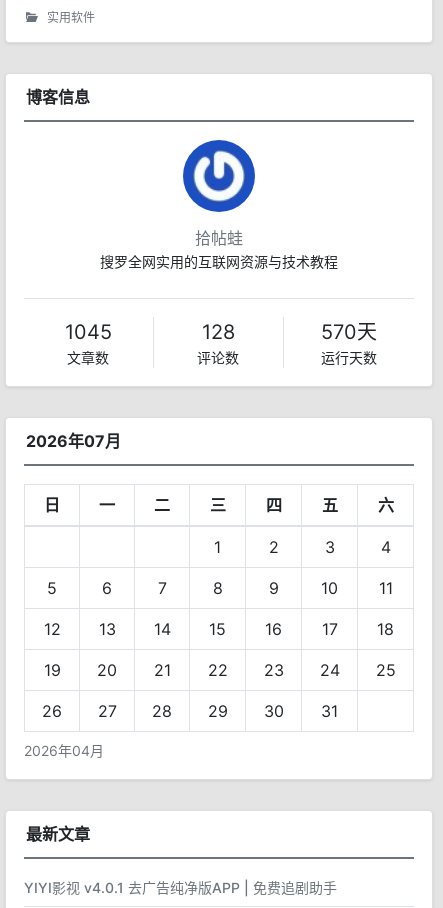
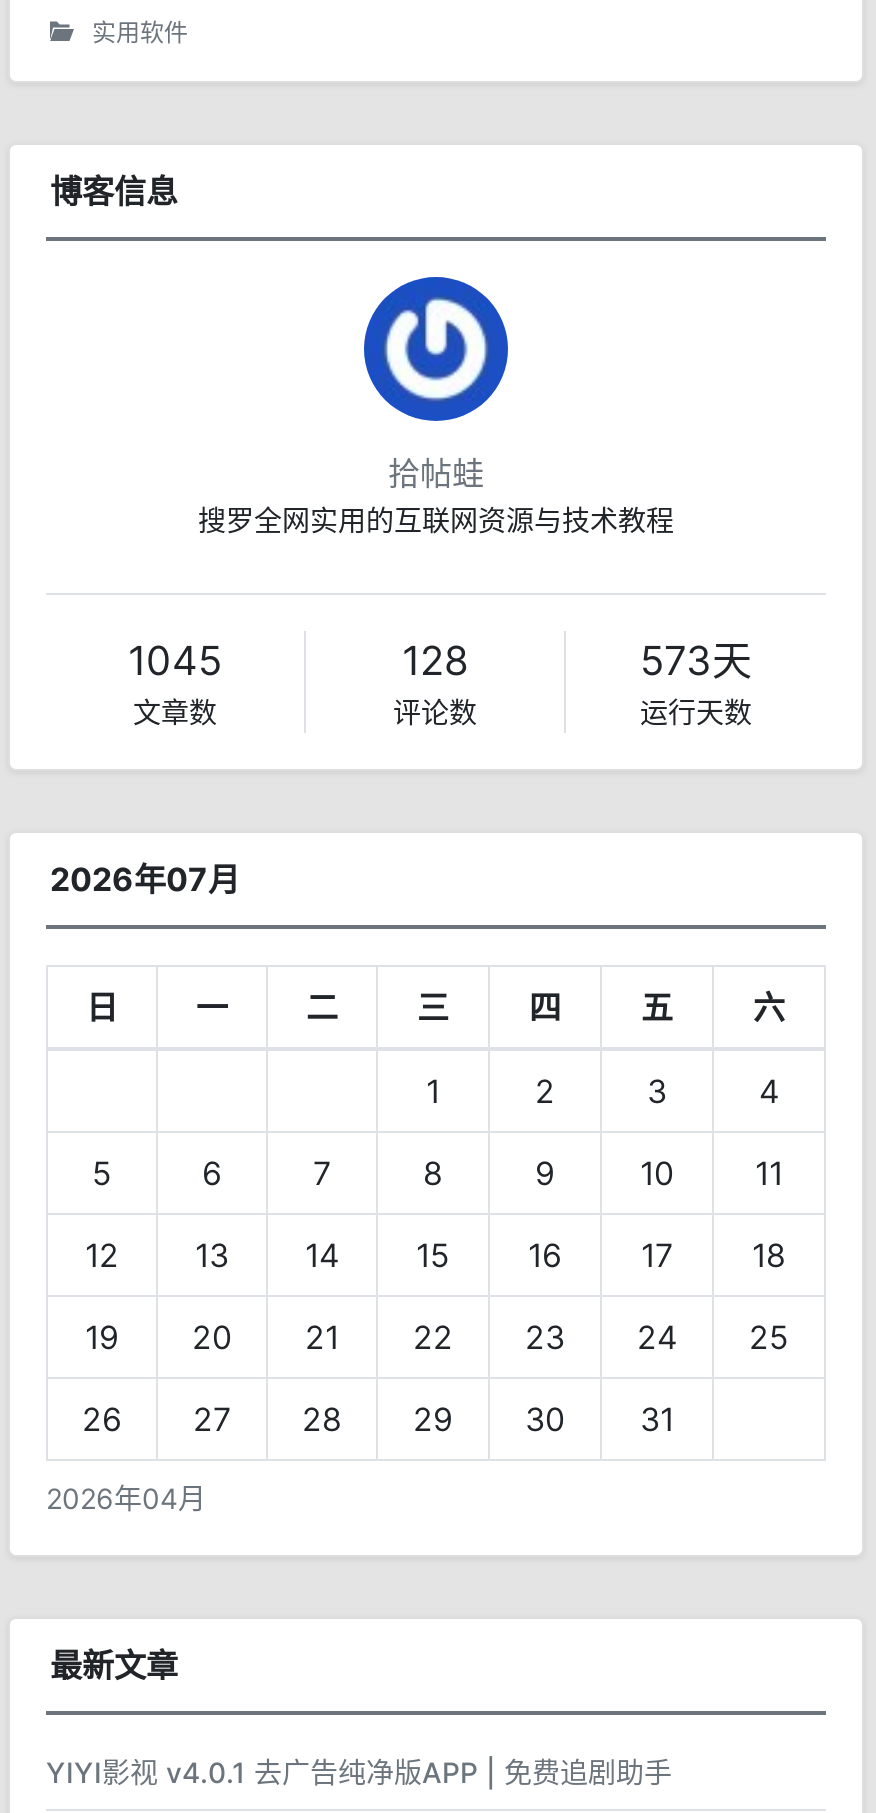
- 570天
+ 573天
